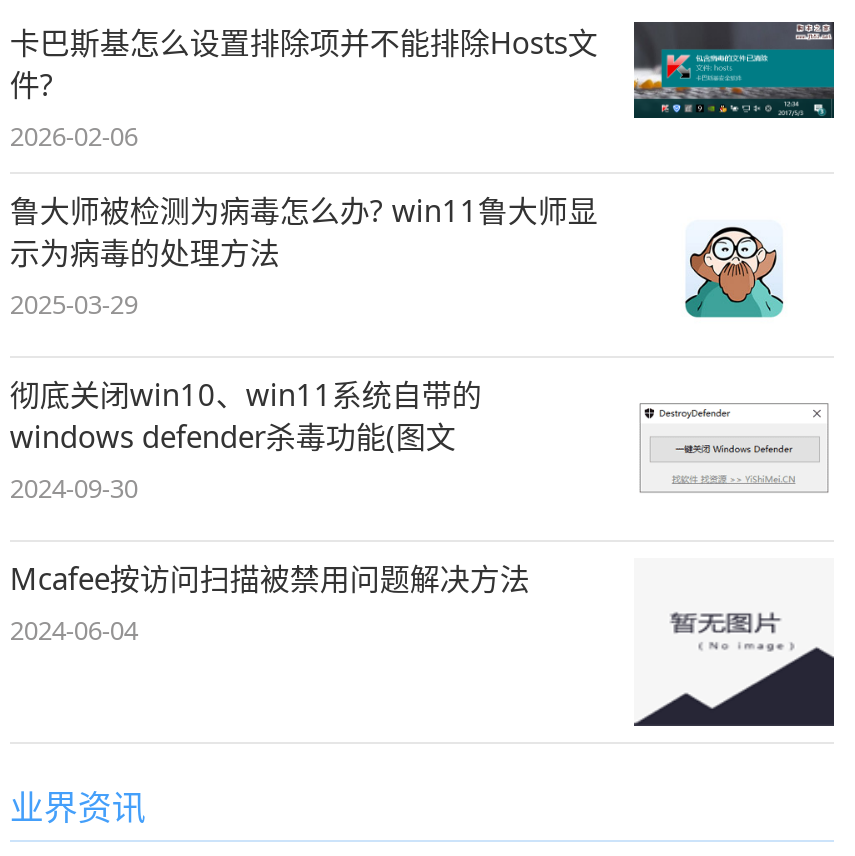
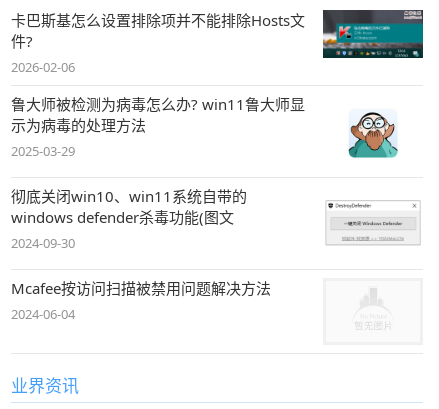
- [image]
